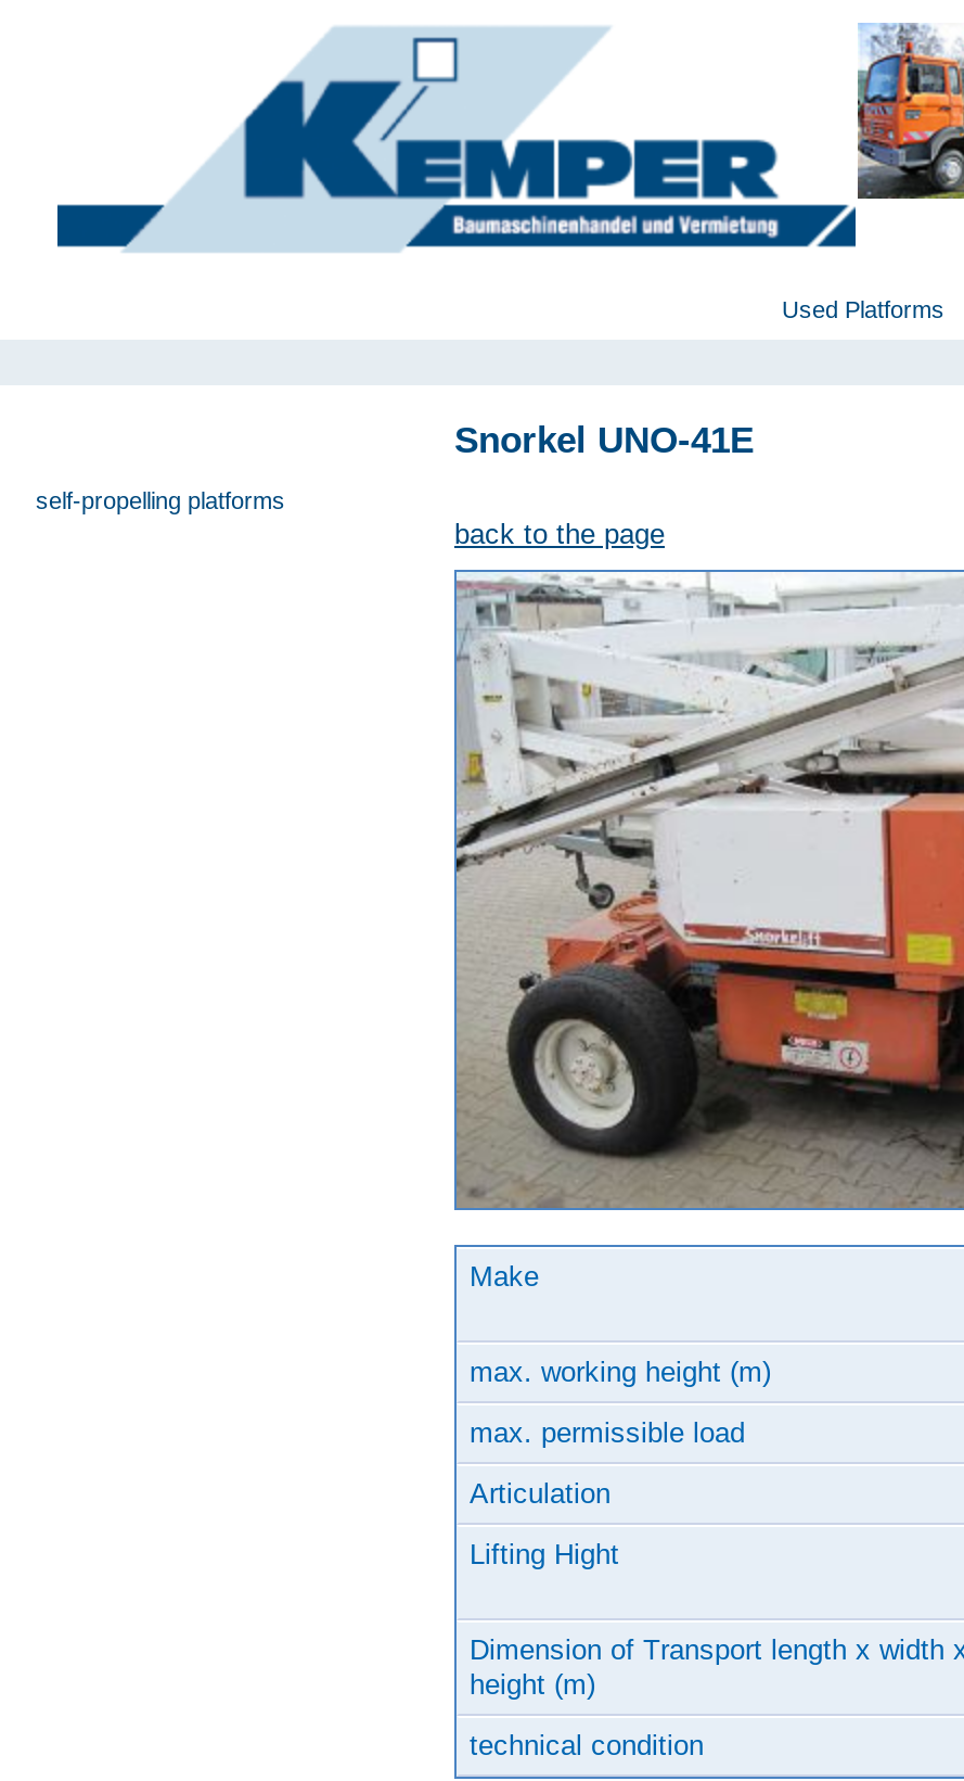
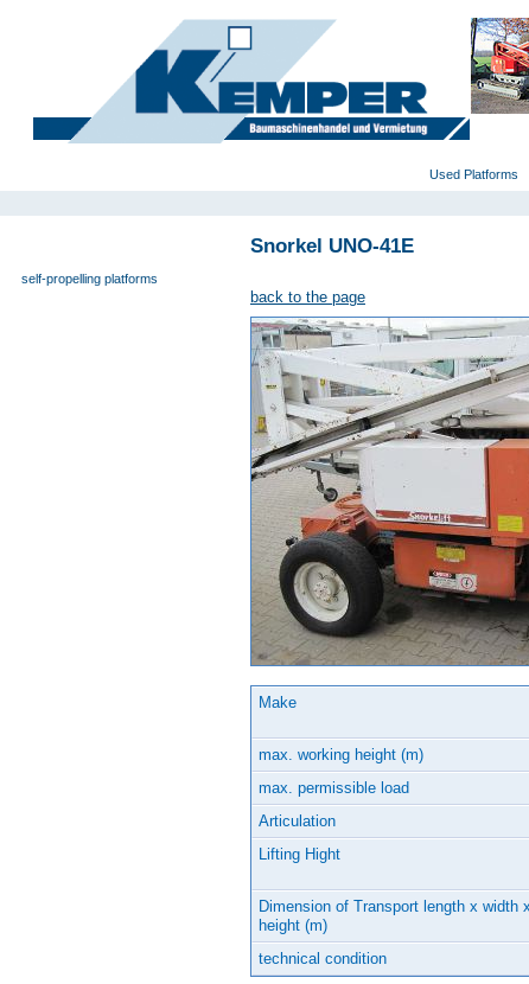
- [image]
+ [image]
